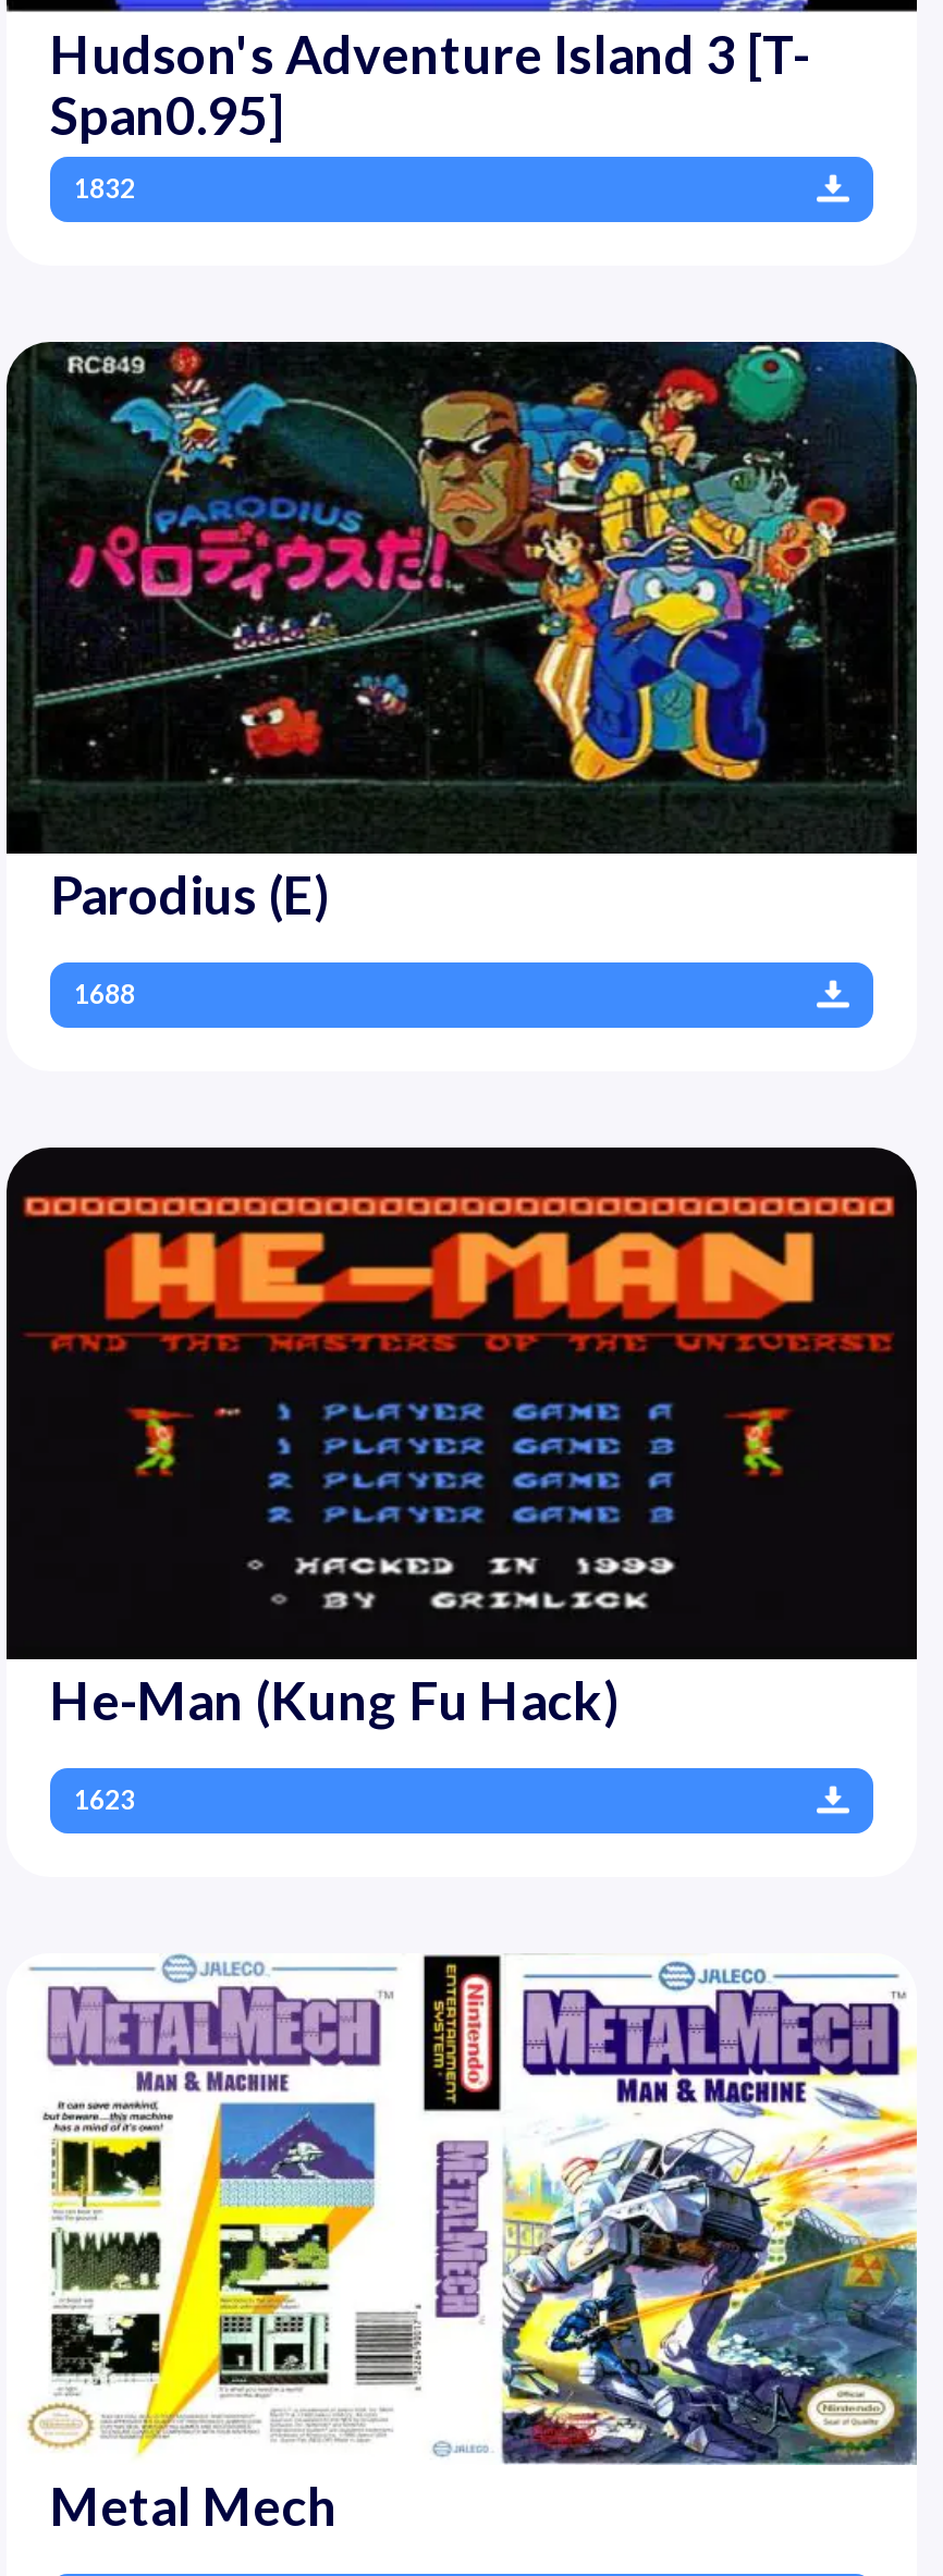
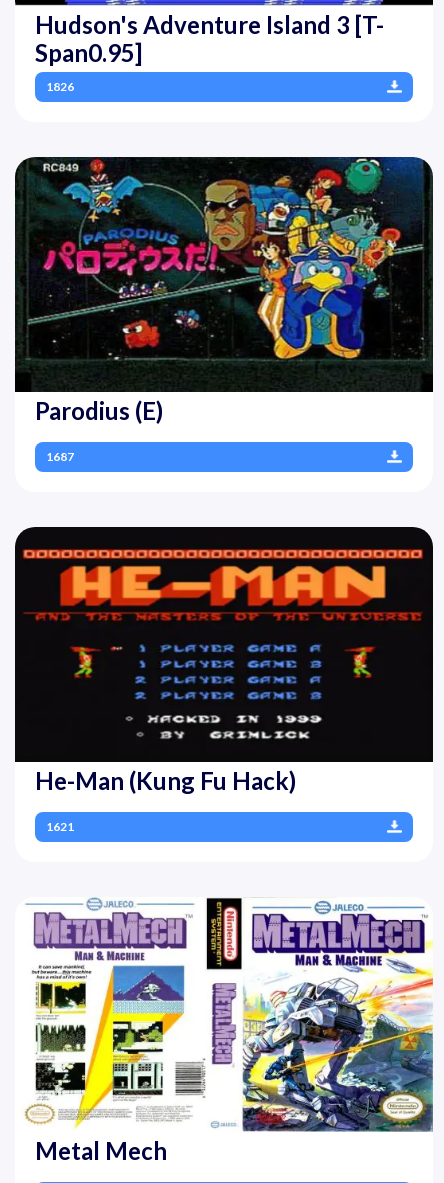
- 1832
+ 1826

- 1688
+ 1687

- 1623
+ 1621
